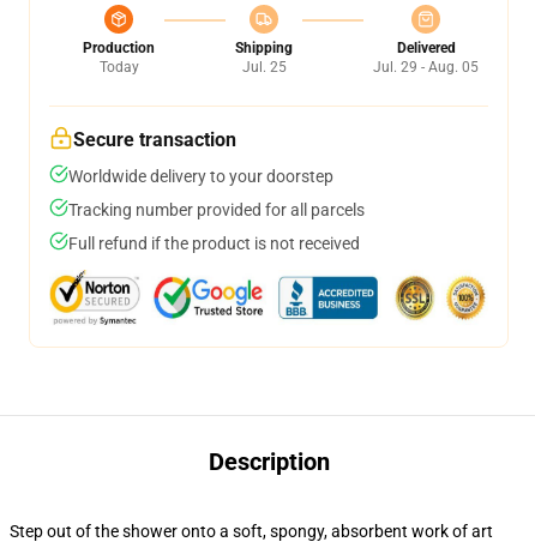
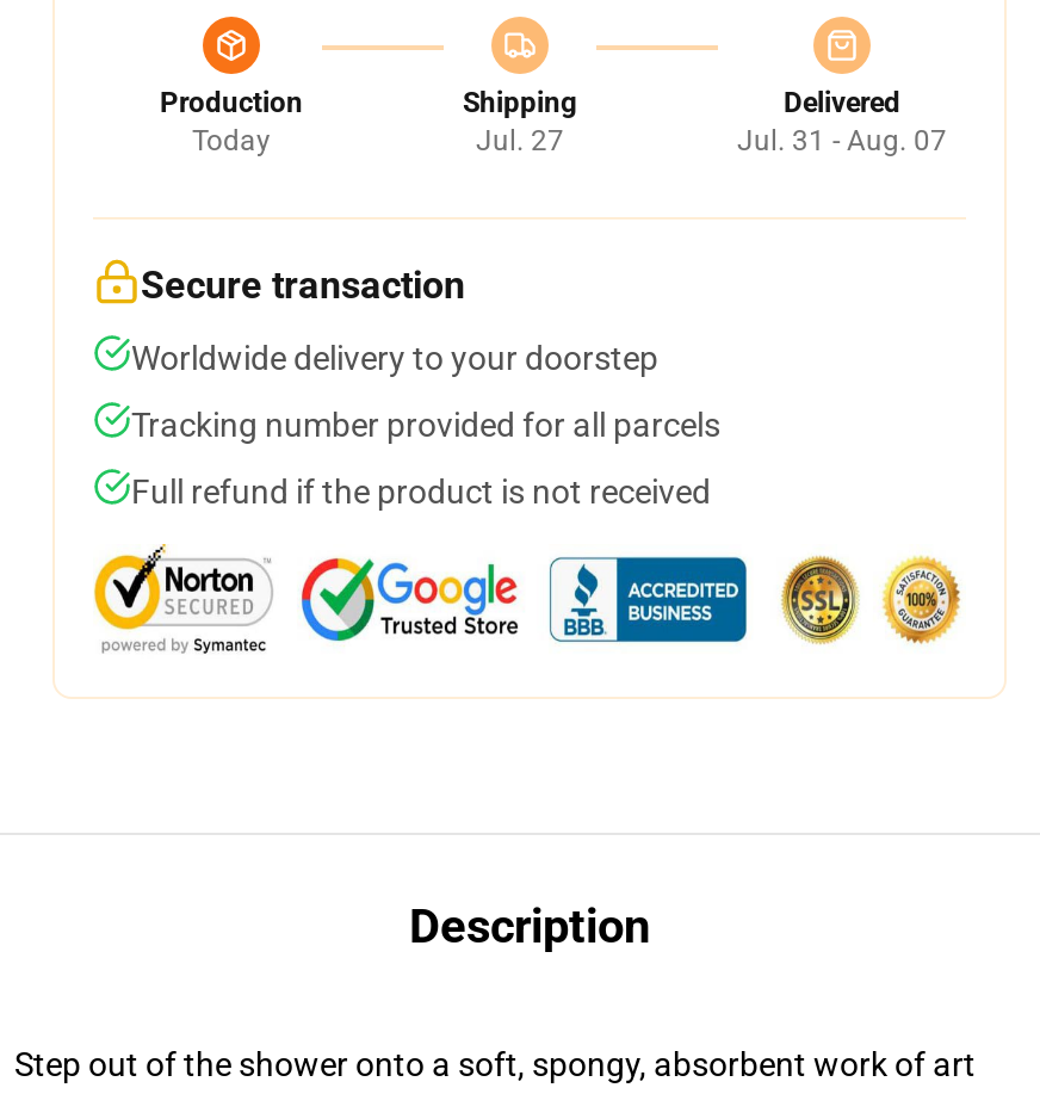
- Jul. 25
+ Jul. 27

- Jul. 29 - Aug. 05
+ Jul. 31 - Aug. 07
